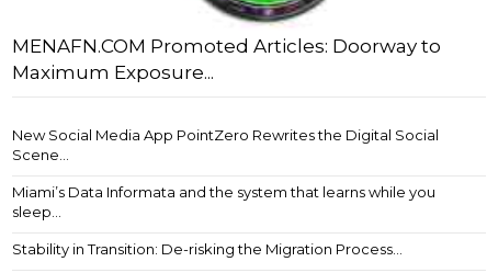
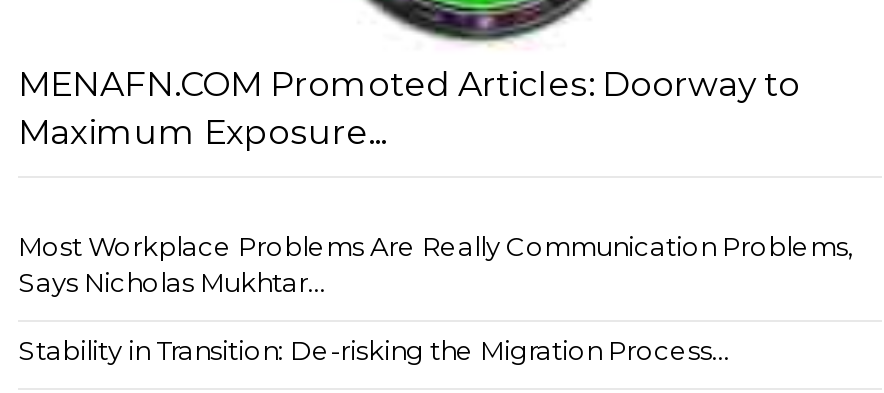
- New Social Media App PointZero Rewrites the Digital Social
- Scene...
- Miami’s Data Informata and the system that learns while you
- sleep...
+ Most Workplace Problems Are Really Communication Problems,
+ Says Nicholas Mukhtar...
